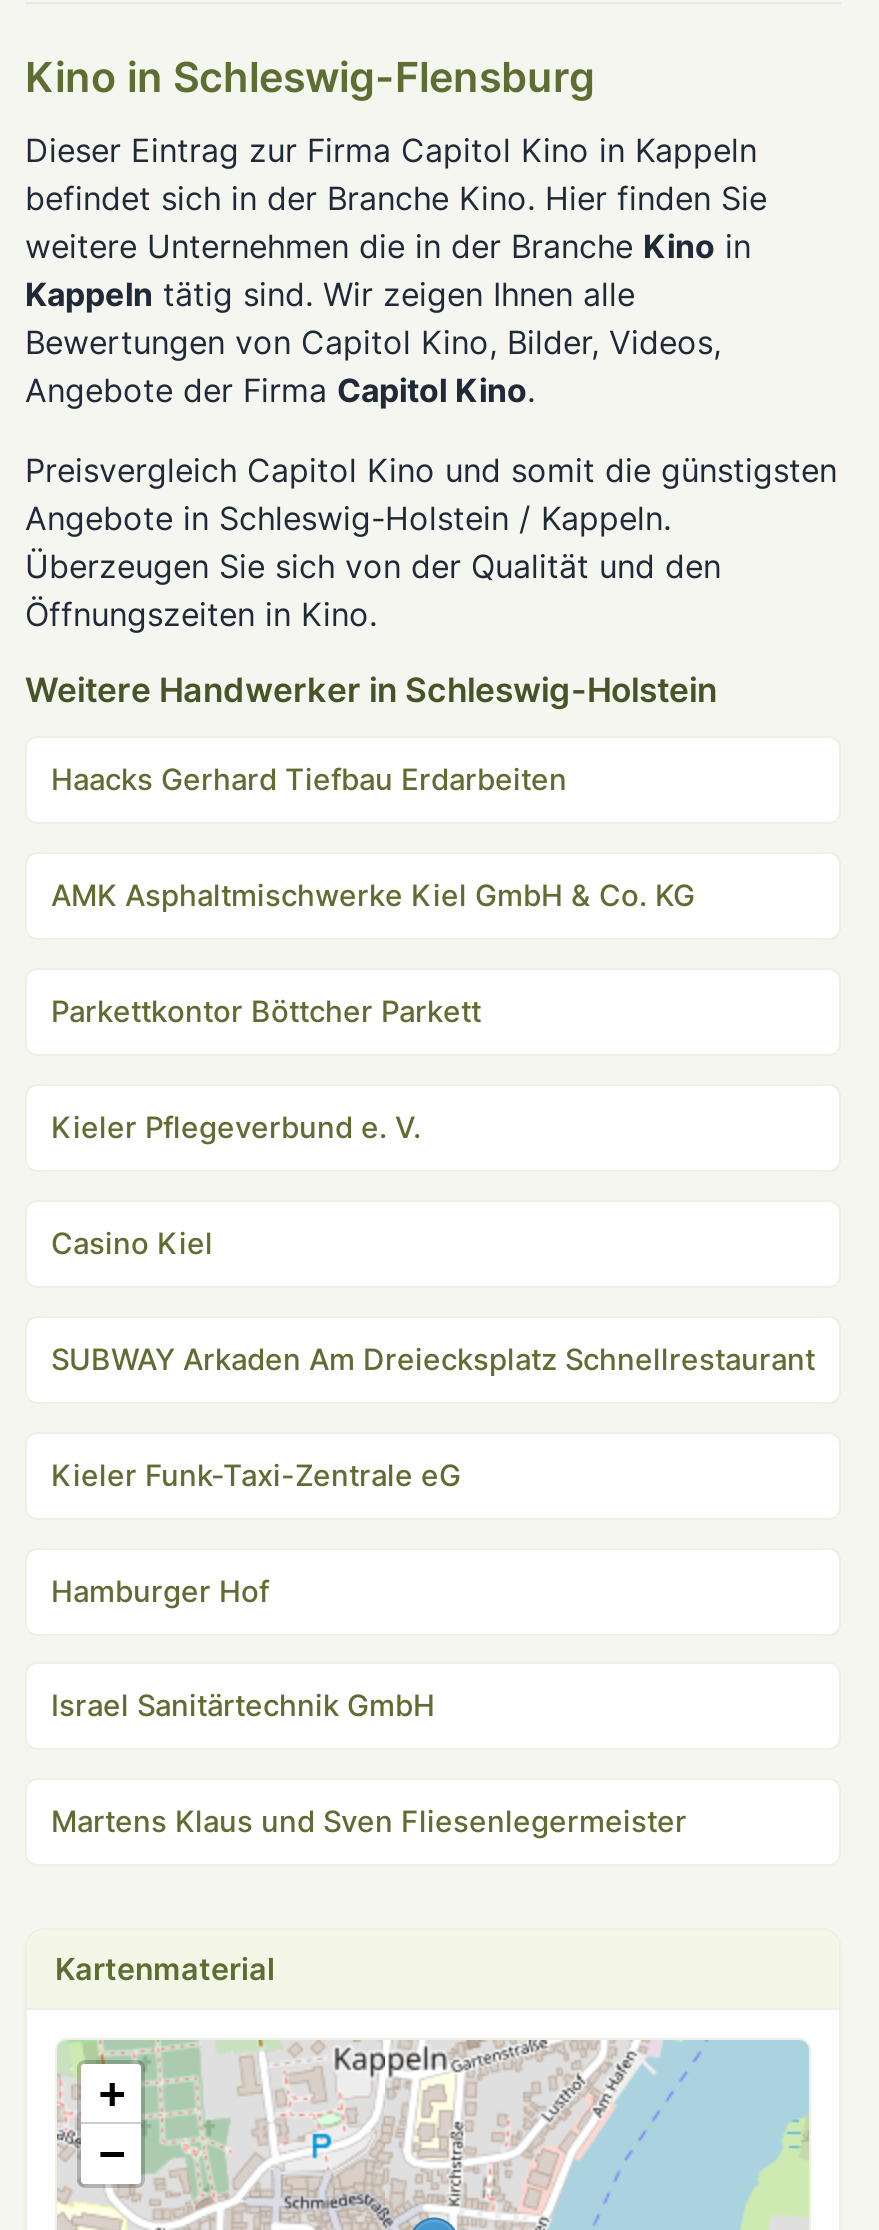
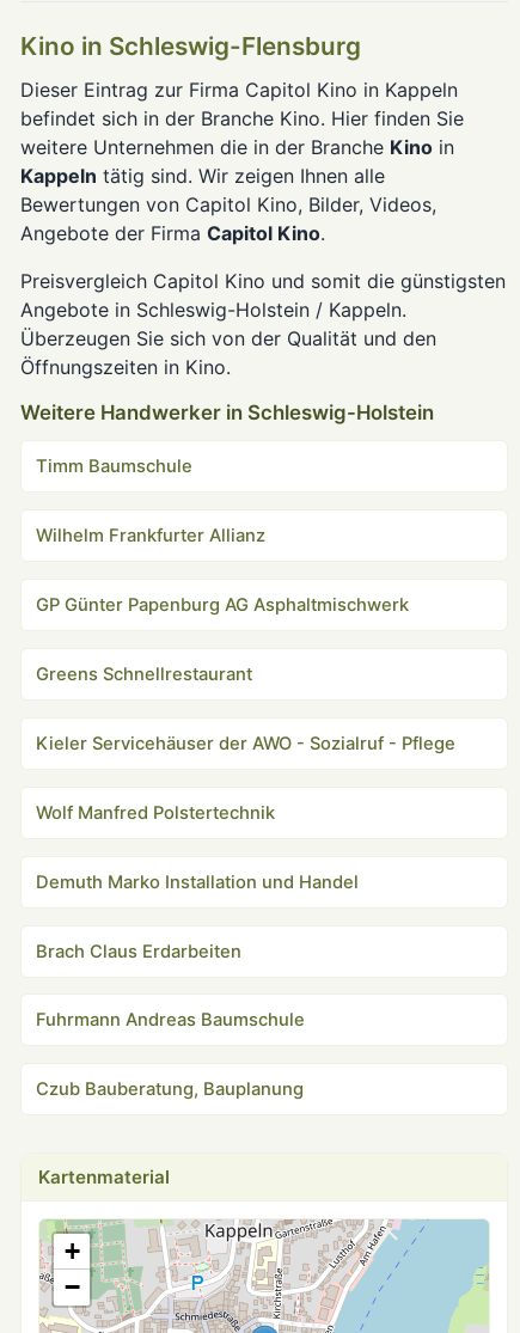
- Haacks Gerhard Tiefbau Erdarbeiten
+ Timm Baumschule

- AMK Asphaltmischwerke Kiel GmbH & Co. KG
+ Wilhelm Frankfurter Allianz

- Parkettkontor Böttcher Parkett
+ GP Günter Papenburg AG Asphaltmischwerk

- Kieler Pflegeverbund e. V.
+ Greens Schnellrestaurant

- Casino Kiel
+ Kieler Servicehäuser der AWO - Sozialruf - Pflege

- SUBWAY Arkaden Am Dreiecksplatz Schnellrestaurant
+ Wolf Manfred Polstertechnik

- Kieler Funk-Taxi-Zentrale eG
+ Demuth Marko Installation und Handel

- Hamburger Hof
+ Brach Claus Erdarbeiten

- Israel Sanitärtechnik GmbH
+ Fuhrmann Andreas Baumschule

- Martens Klaus und Sven Fliesenlegermeister
+ Czub Bauberatung, Bauplanung
